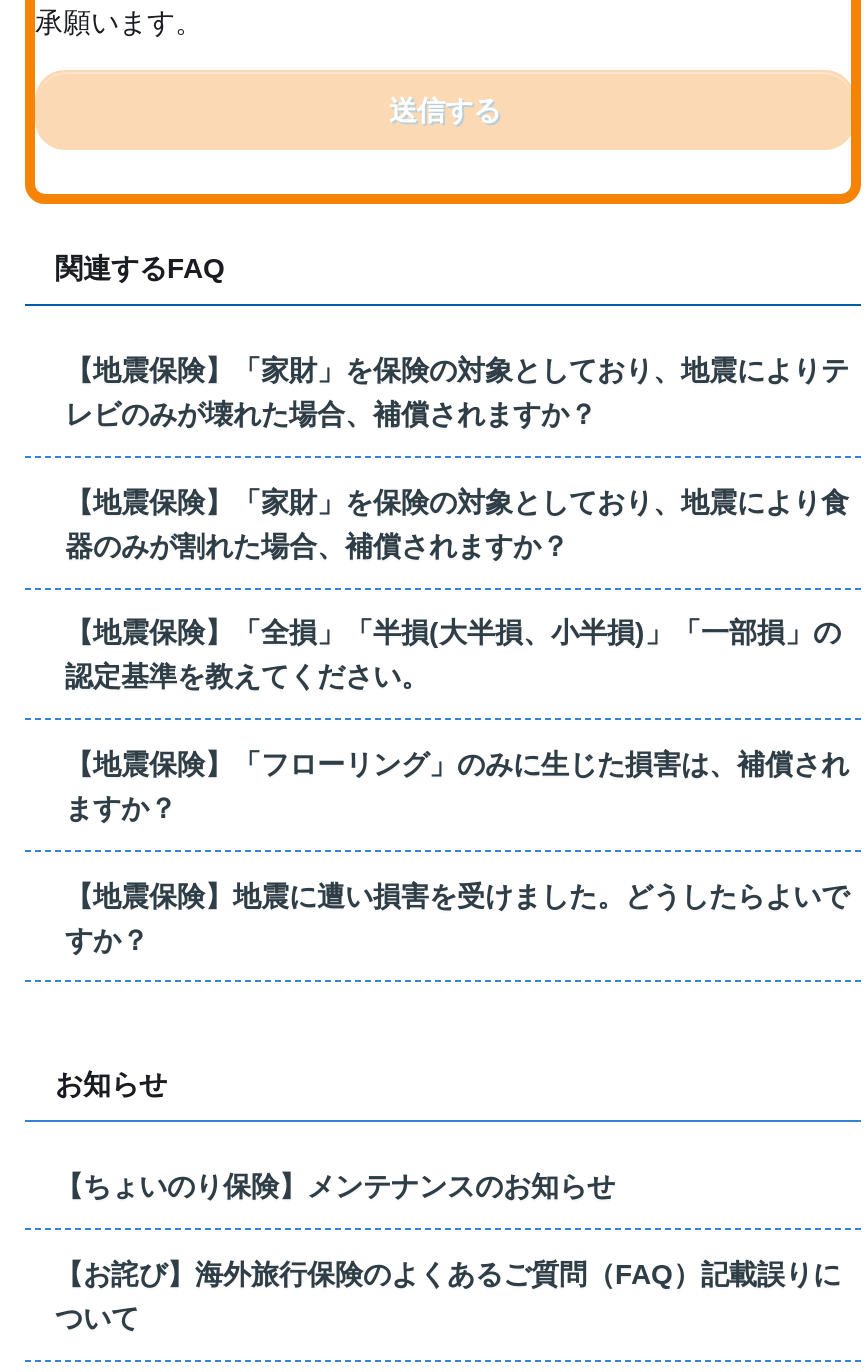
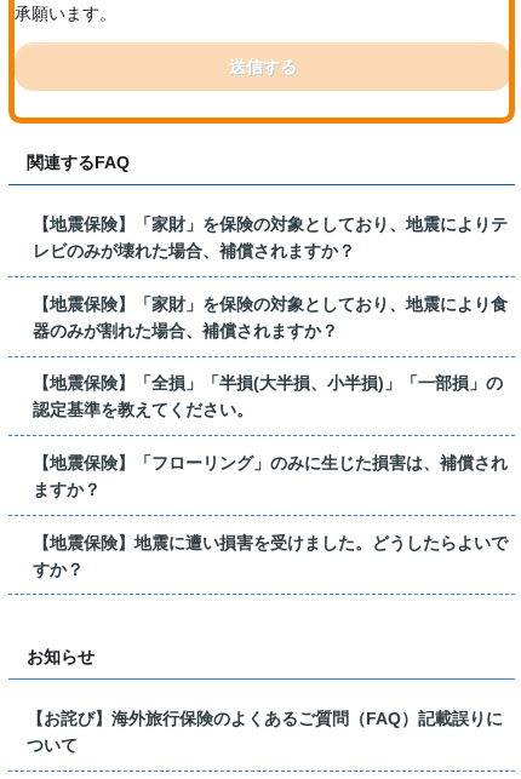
- 【ちょいのり保険】メンテナンスのお知らせ
